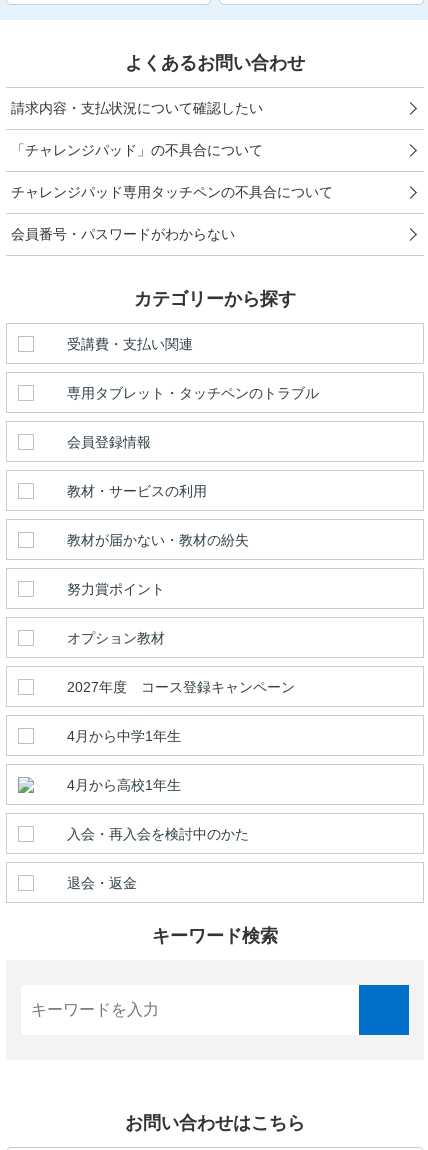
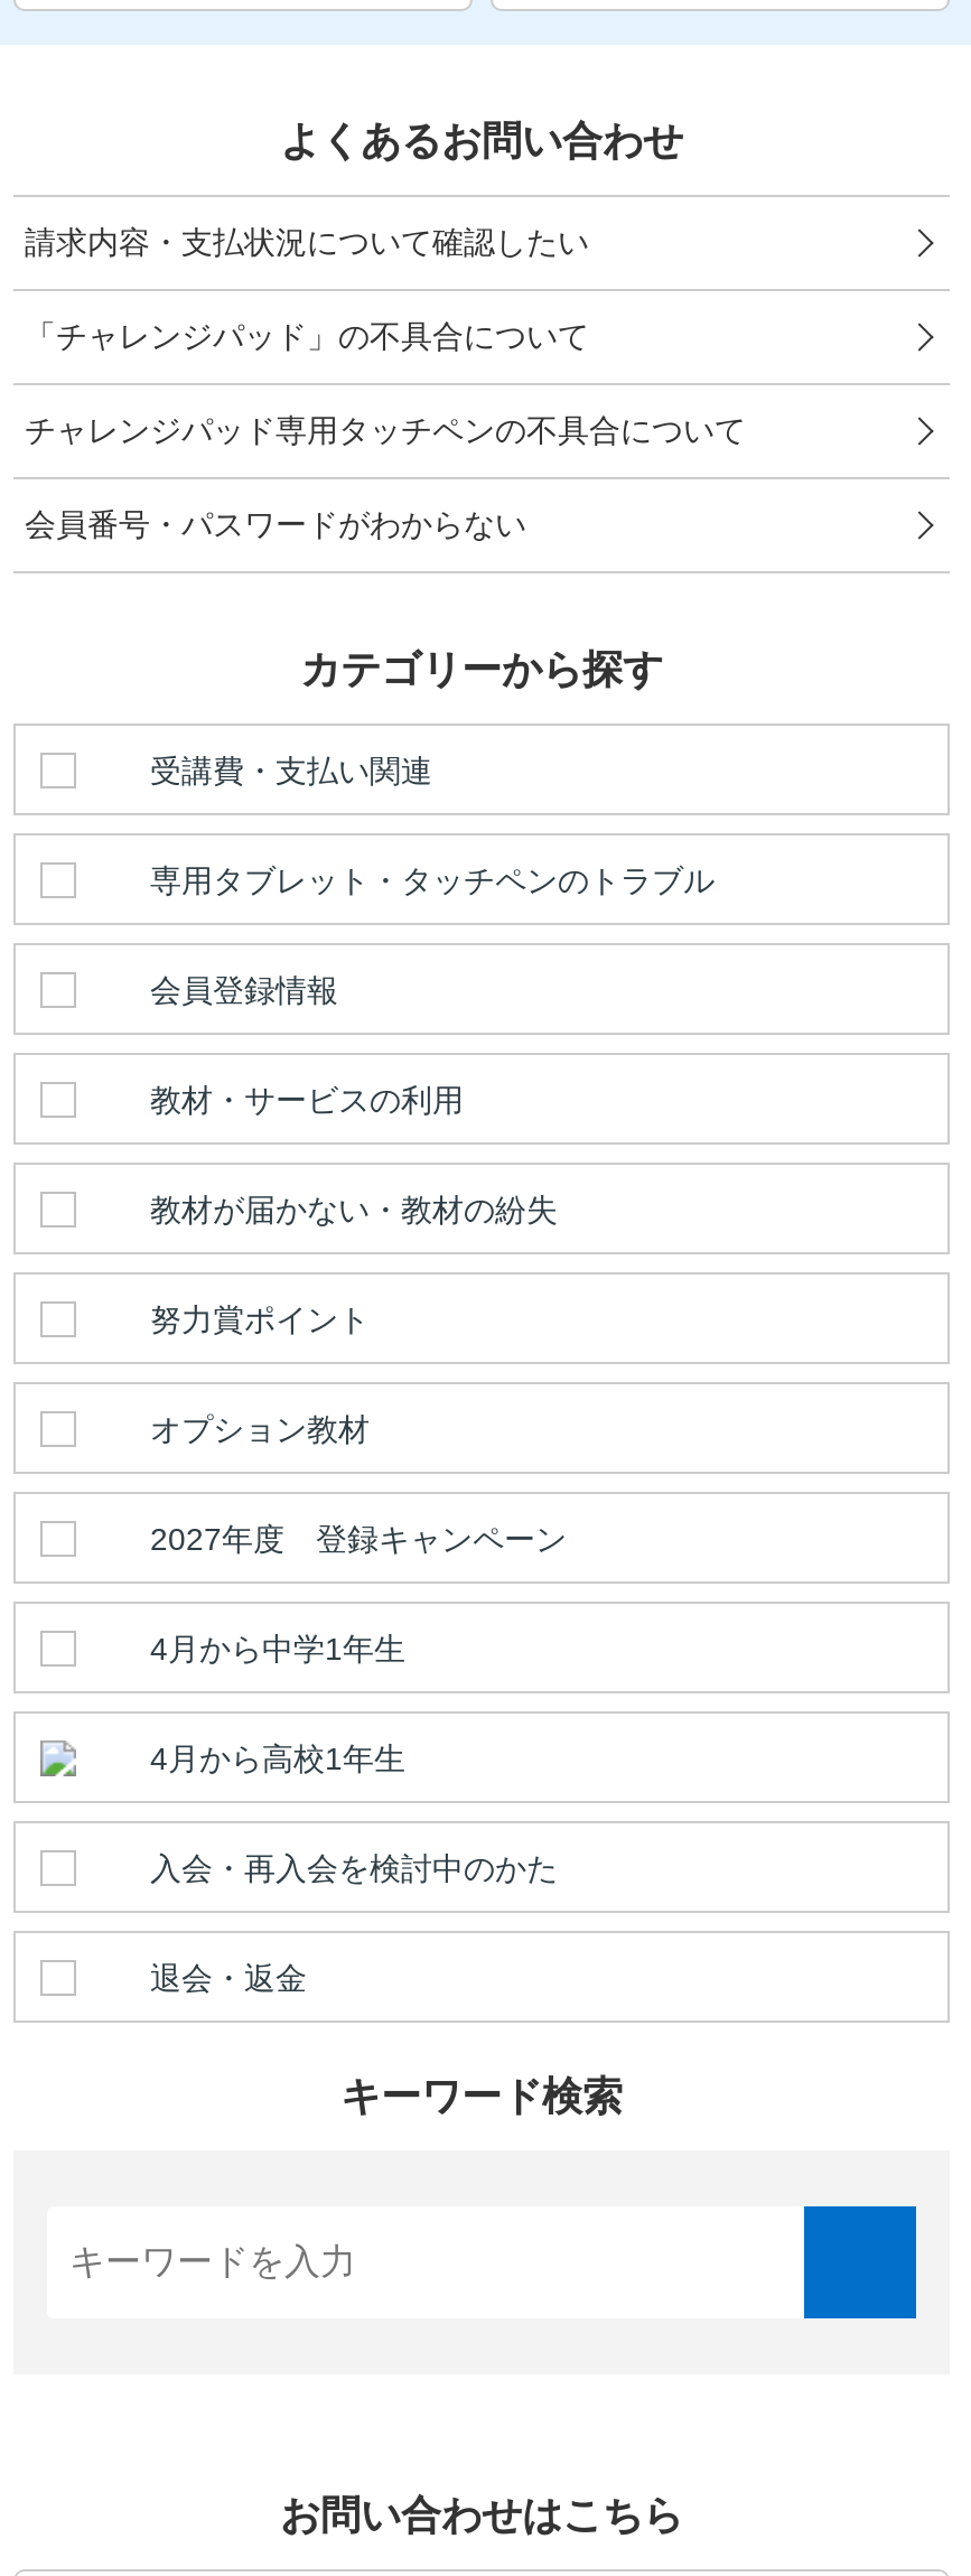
- 2027年度 コース登録キャンペーン
+ 2027年度 登録キャンペーン
